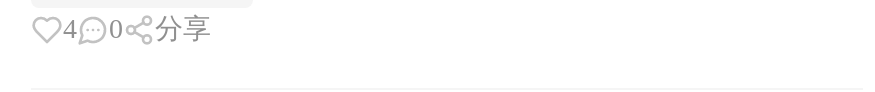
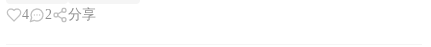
- 4 0 分享
+ 4 2 分享
